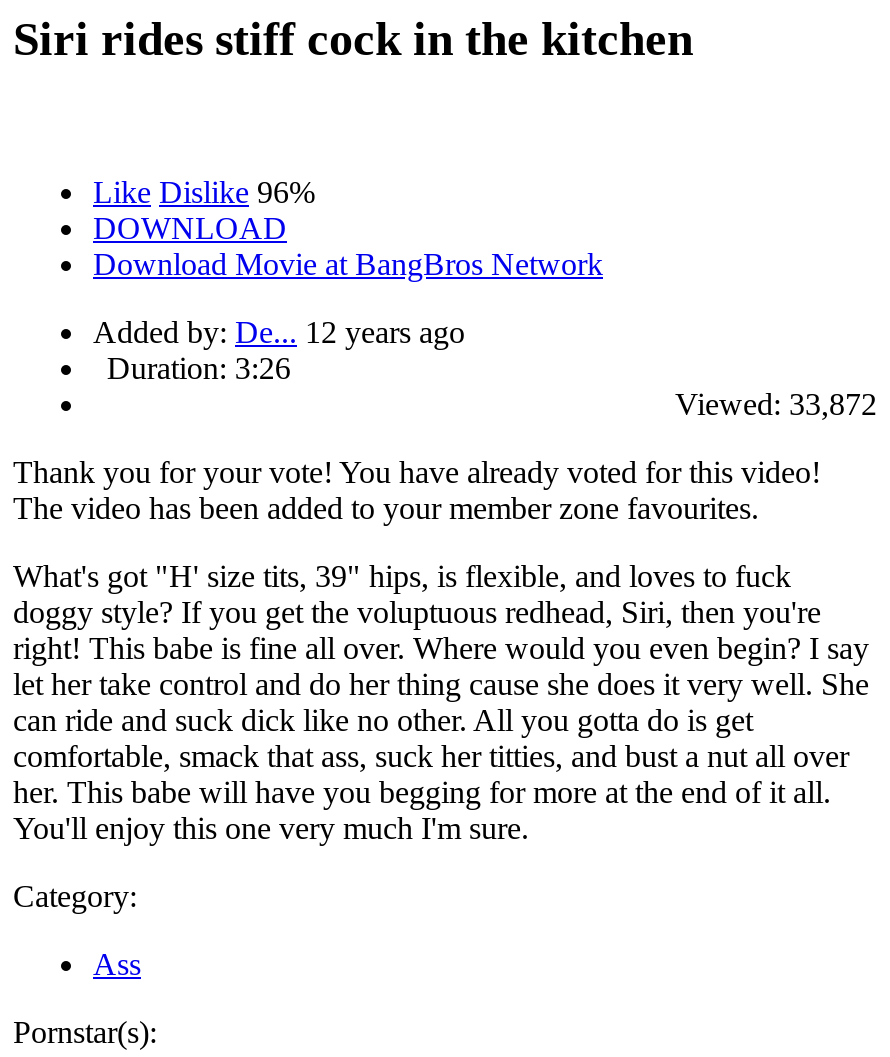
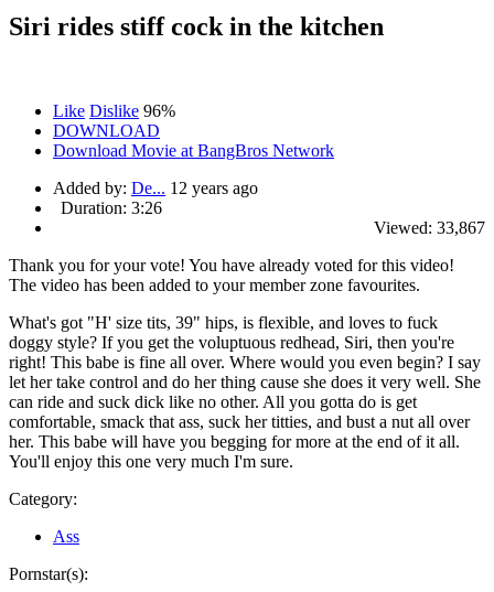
- Viewed: 33,872
+ Viewed: 33,867
